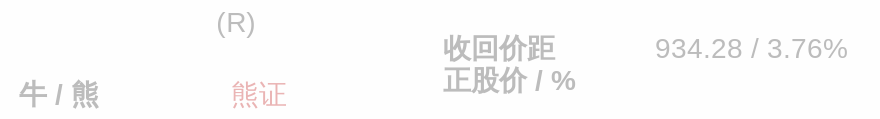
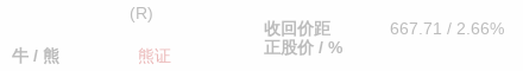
- 934.28 / 3.76%
+ 667.71 / 2.66%
